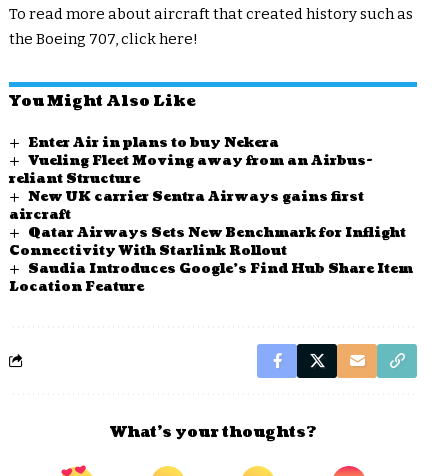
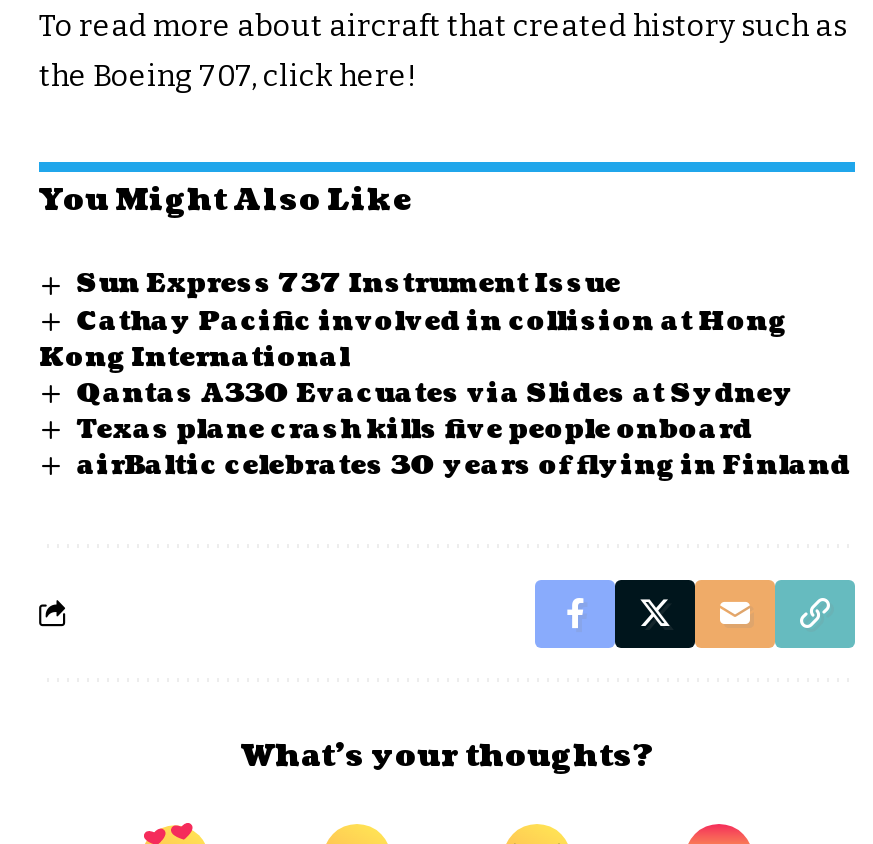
- Enter Air in plans to buy Nekera
- Vueling Fleet Moving away from an Airbus-
- reliant Structure
- New UK carrier Sentra Airways gains first
- aircraft
- Qatar Airways Sets New Benchmark for Inflight
- Connectivity With Starlink Rollout
- Saudia Introduces Google’s Find Hub Share Item
- Location Feature
+ Sun Express 737 Instrument Issue
+ Cathay Pacific involved in collision at Hong
+ Kong International
+ Qantas A330 Evacuates via Slides at Sydney
+ Texas plane crash kills five people onboard
+ airBaltic celebrates 30 years of flying in Finland
